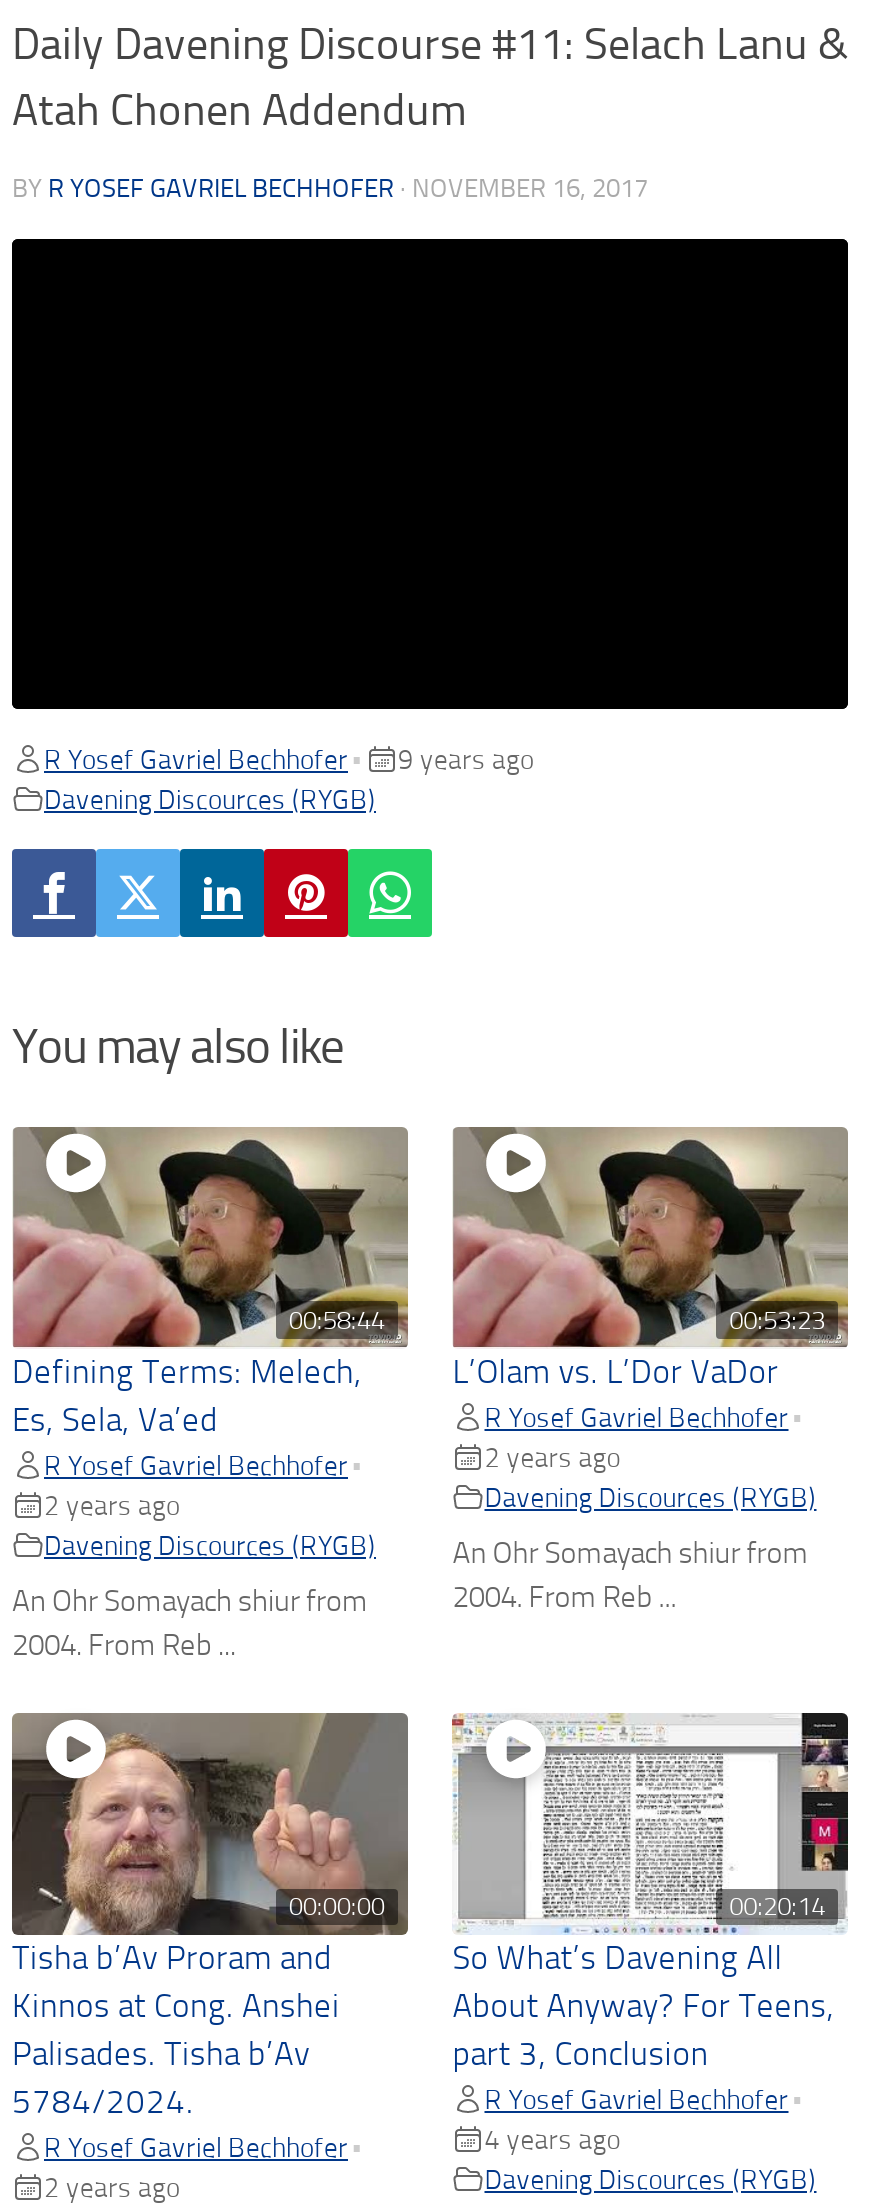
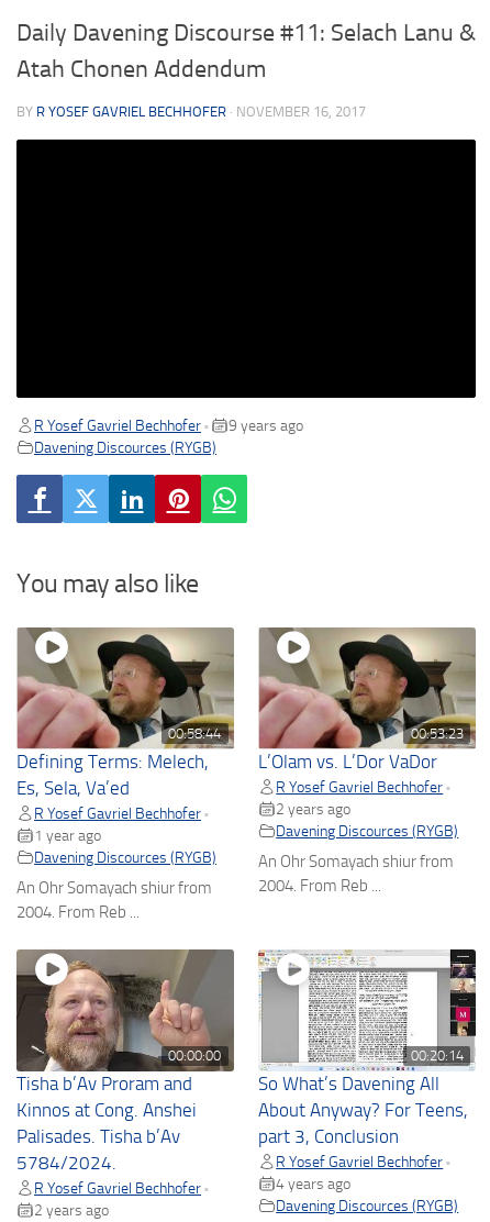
- 2 years ago
+ 1 year ago
